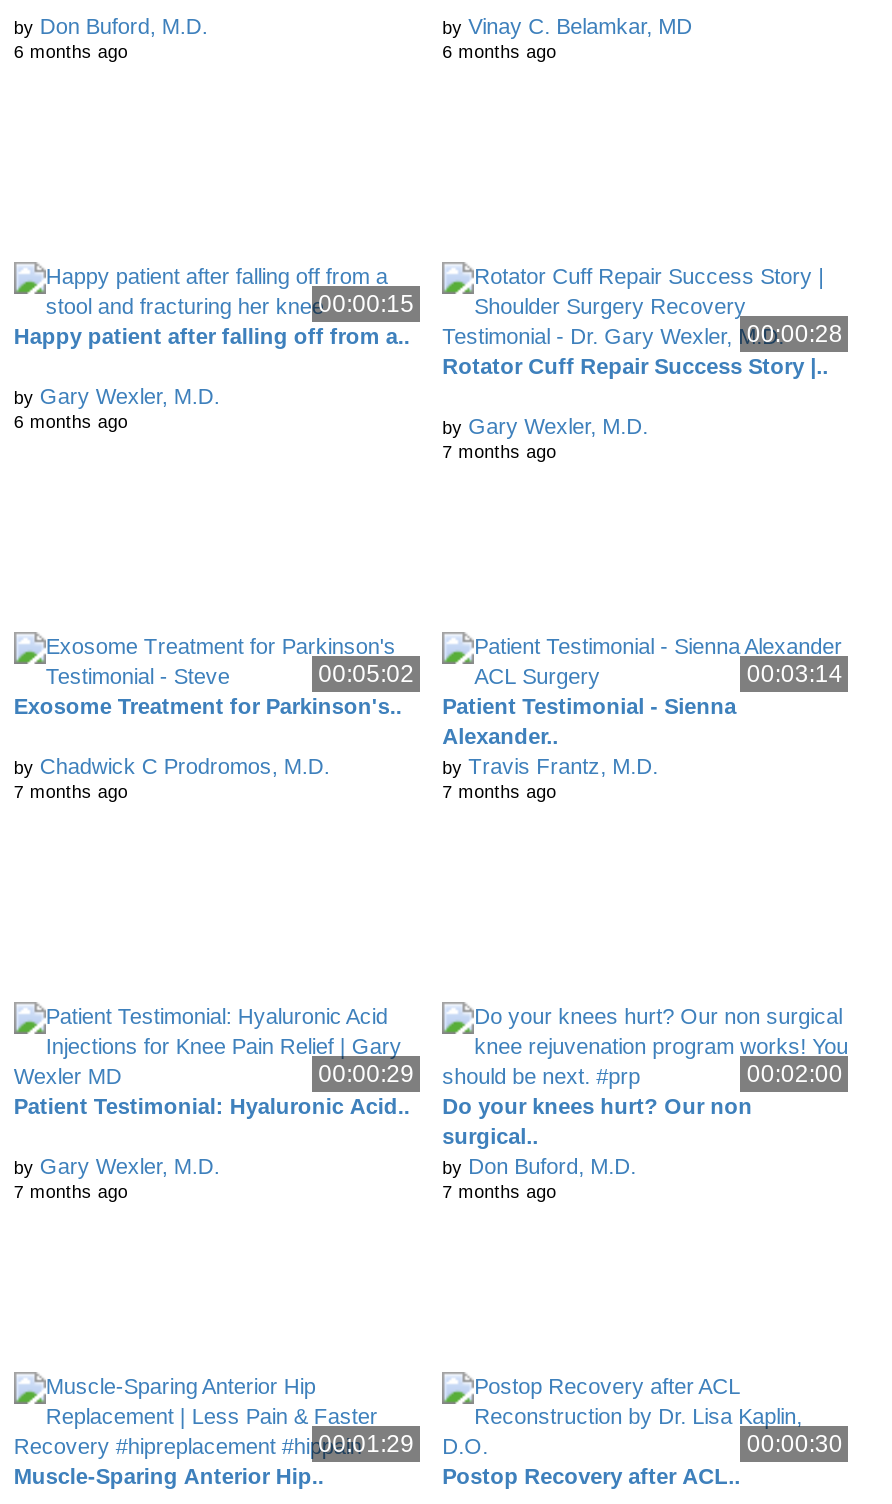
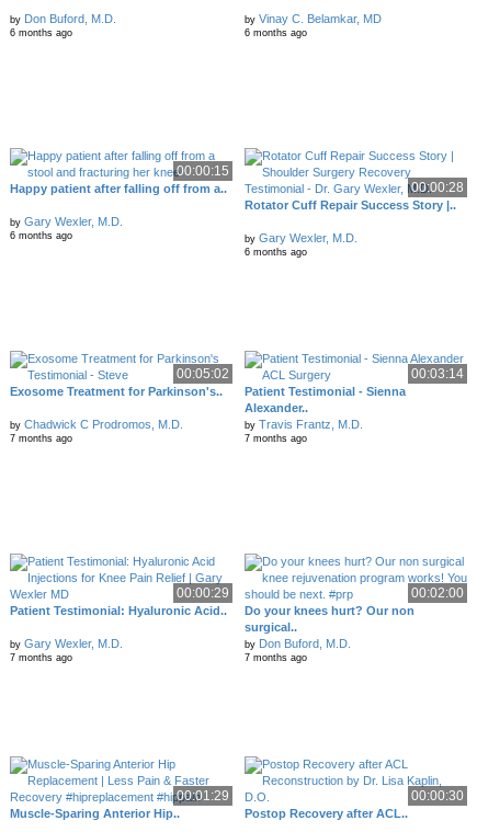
- 7 months ago
+ 6 months ago
